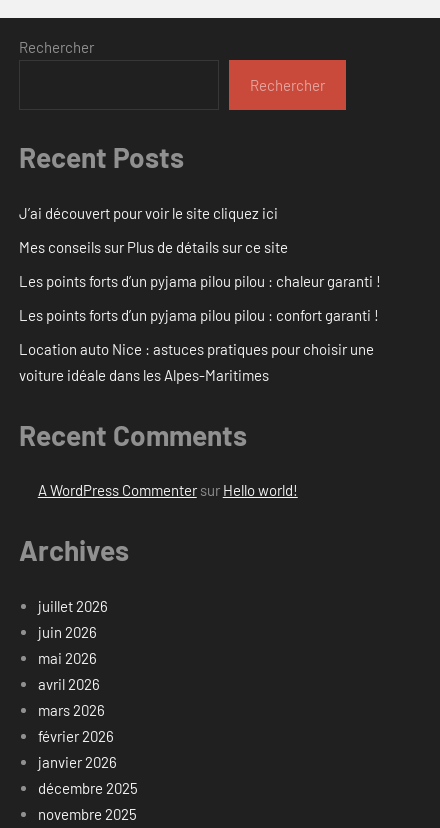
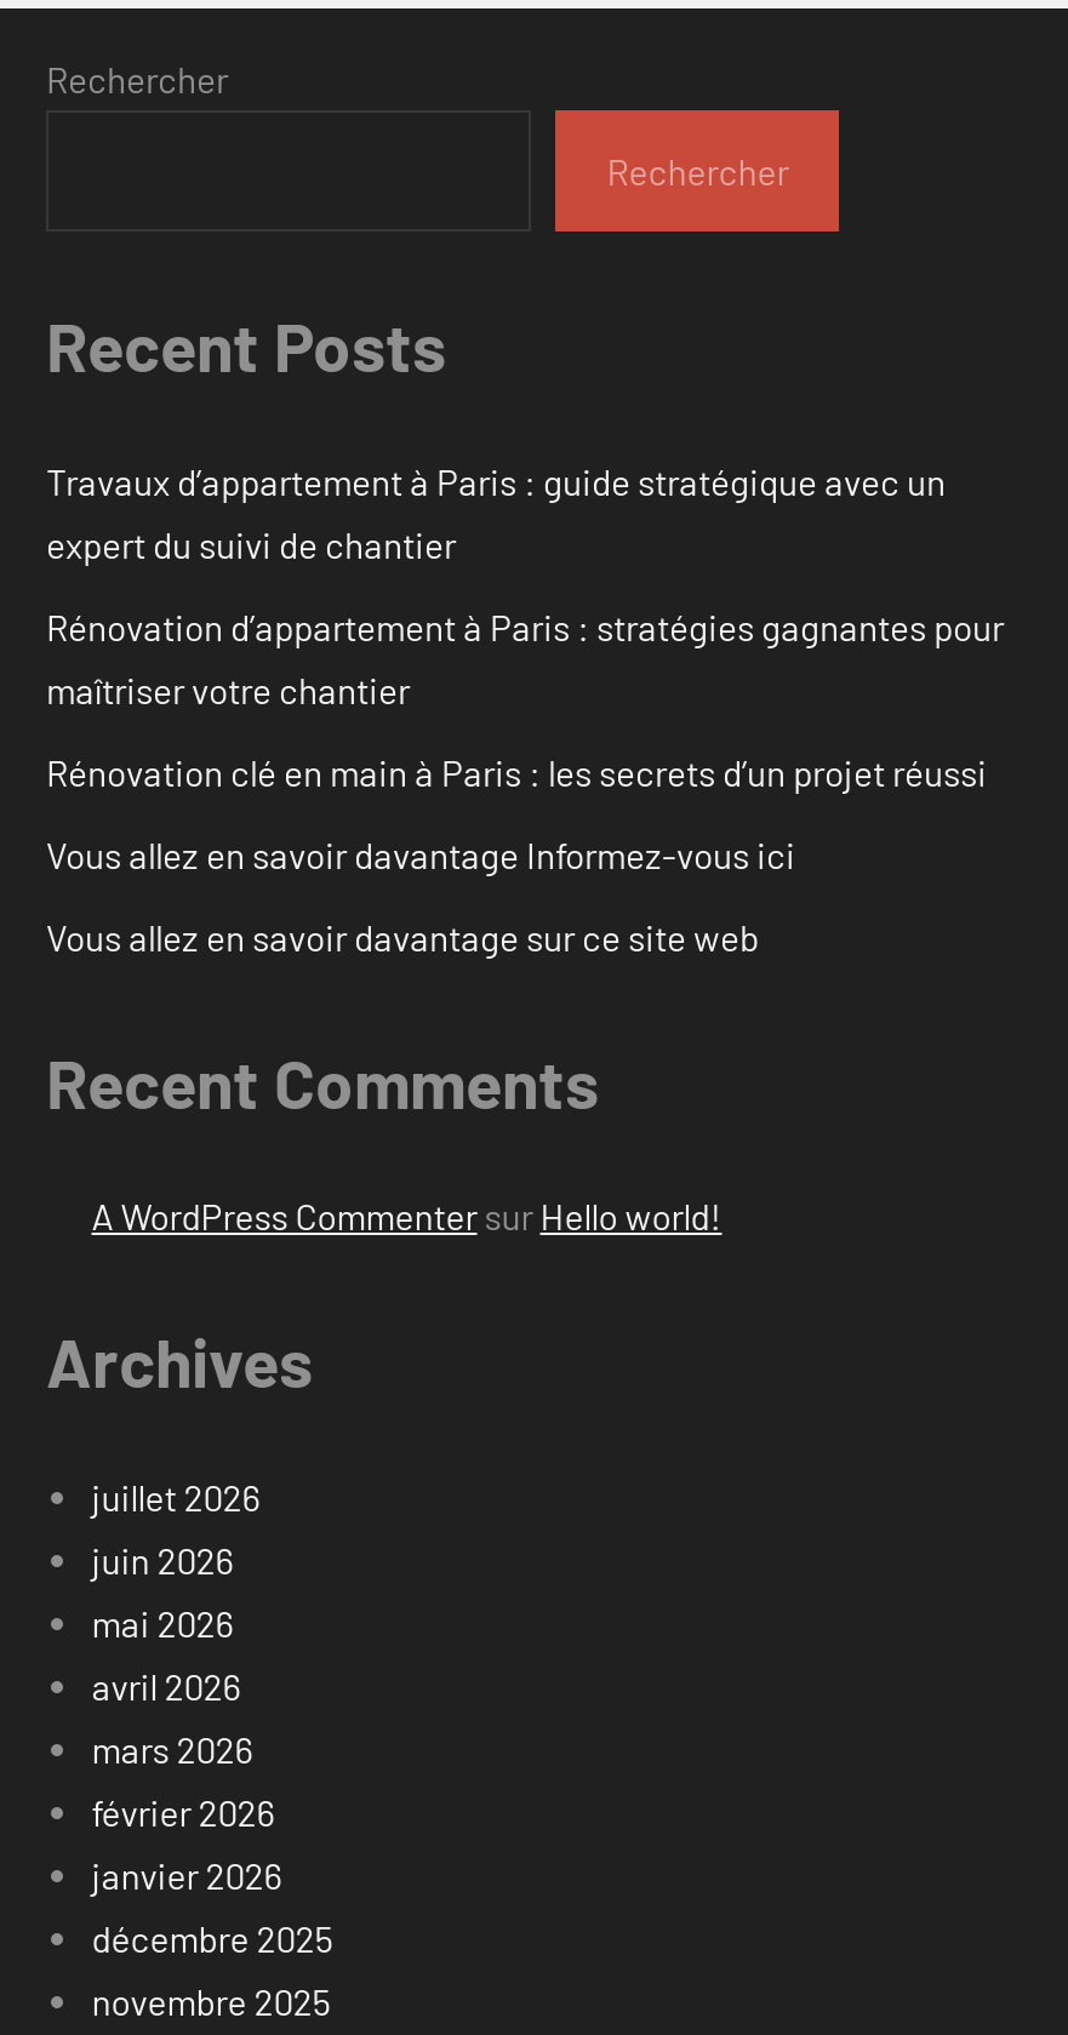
- J’ai découvert pour voir le site cliquez ici
+ Travaux d’appartement à Paris : guide stratégique avec un
+ expert du suivi de chantier

- Mes conseils sur Plus de détails sur ce site
+ Rénovation d’appartement à Paris : stratégies gagnantes pour
+ maîtriser votre chantier

- Les points forts d’un pyjama pilou pilou : chaleur garanti !
+ Rénovation clé en main à Paris : les secrets d’un projet réussi

- Les points forts d’un pyjama pilou pilou : confort garanti !
+ Vous allez en savoir davantage Informez-vous ici

- Location auto Nice : astuces pratiques pour choisir une
- voiture idéale dans les Alpes-Maritimes
+ Vous allez en savoir davantage sur ce site web
